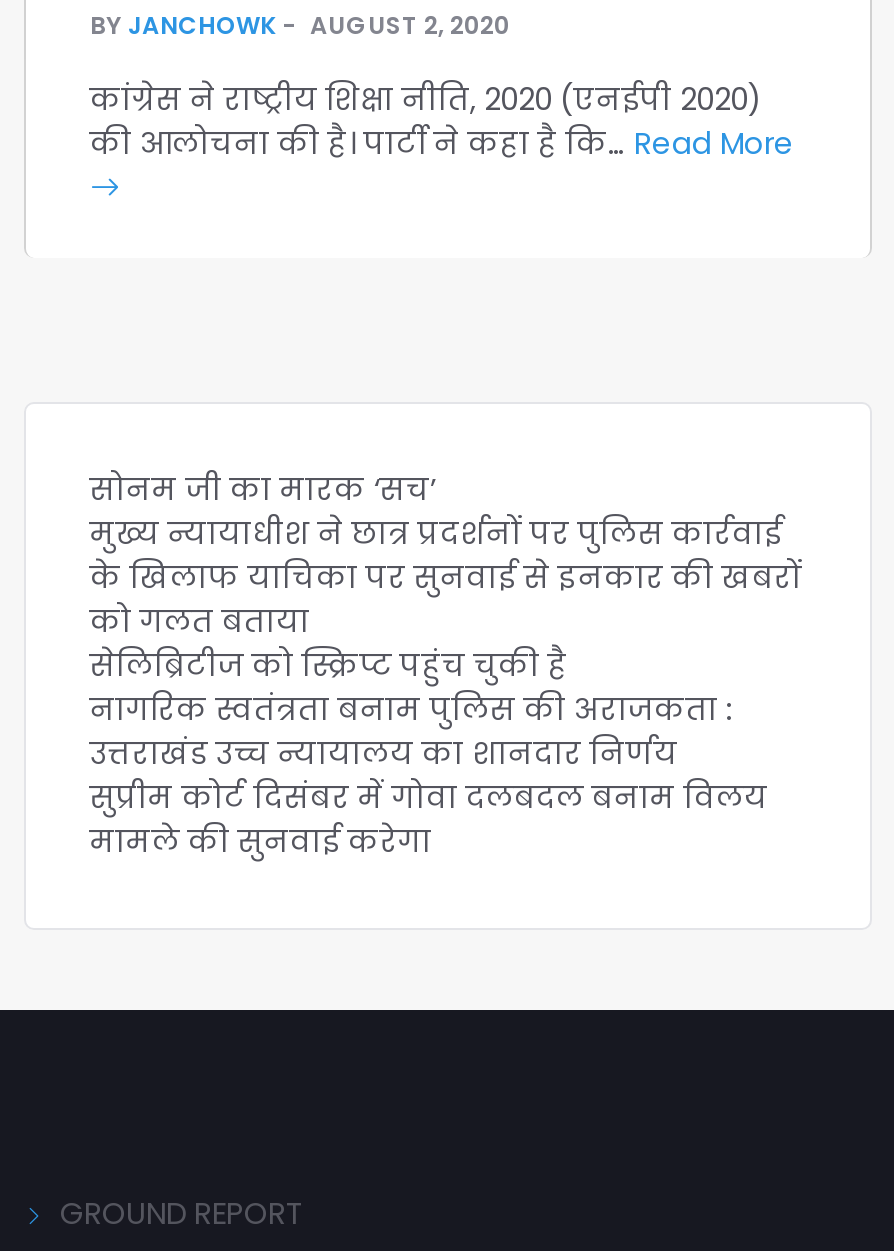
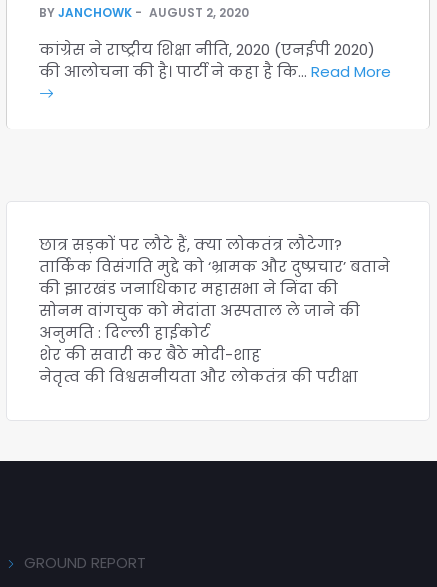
- सोनम जी का मारक ‘सच’
- मुख्य न्यायाधीश ने छात्र प्रदर्शनों पर पुलिस कार्रवाई
- के खिलाफ याचिका पर सुनवाई से इनकार की खबरों
- को गलत बताया
- सेलिब्रिटीज को स्क्रिप्ट पहुंच चुकी है
- नागरिक स्वतंत्रता बनाम पुलिस की अराजकता :
- उत्तराखंड उच्च न्यायालय का शानदार निर्णय
- सुप्रीम कोर्ट दिसंबर में गोवा दलबदल बनाम विलय
- मामले की सुनवाई करेगा
+ छात्र सड़कों पर लौटे हैं, क्या लोकतंत्र लौटेगा?
+ तार्किक विसंगति मुद्दे को ‘भ्रामक और दुष्प्रचार’ बताने
+ की झारखंड जनाधिकार महासभा ने निंदा की
+ सोनम वांगचुक को मेदांता अस्पताल ले जाने की
+ अनुमति : दिल्ली हाईकोर्ट
+ शेर की सवारी कर बैठे मोदी-शाह
+ नेतृत्व की विश्वसनीयता और लोकतंत्र की परीक्षा
